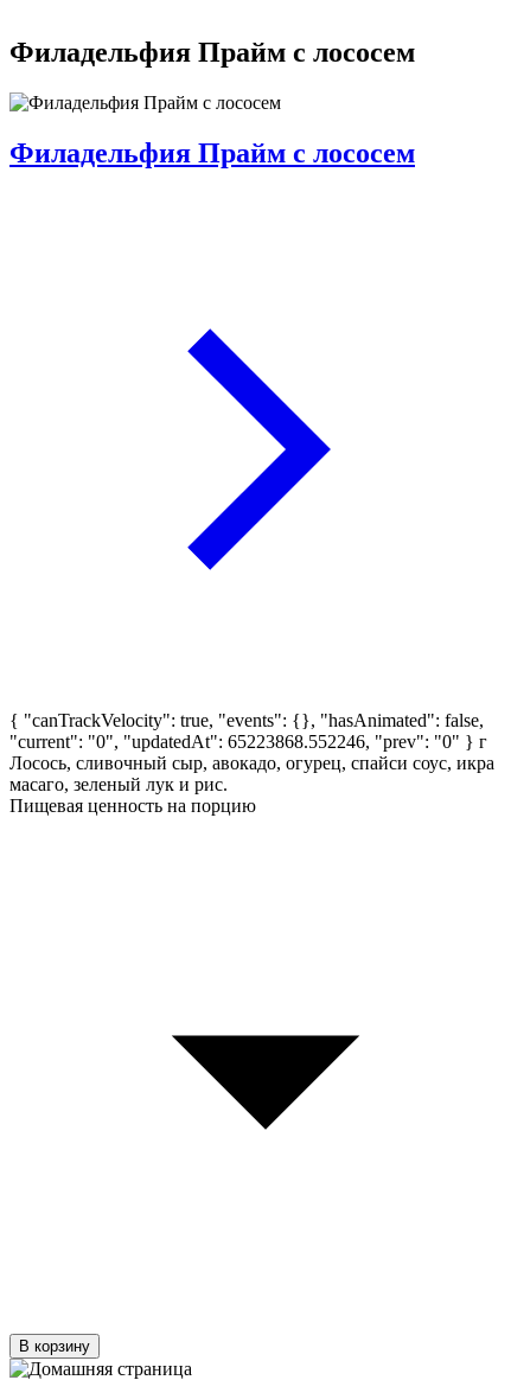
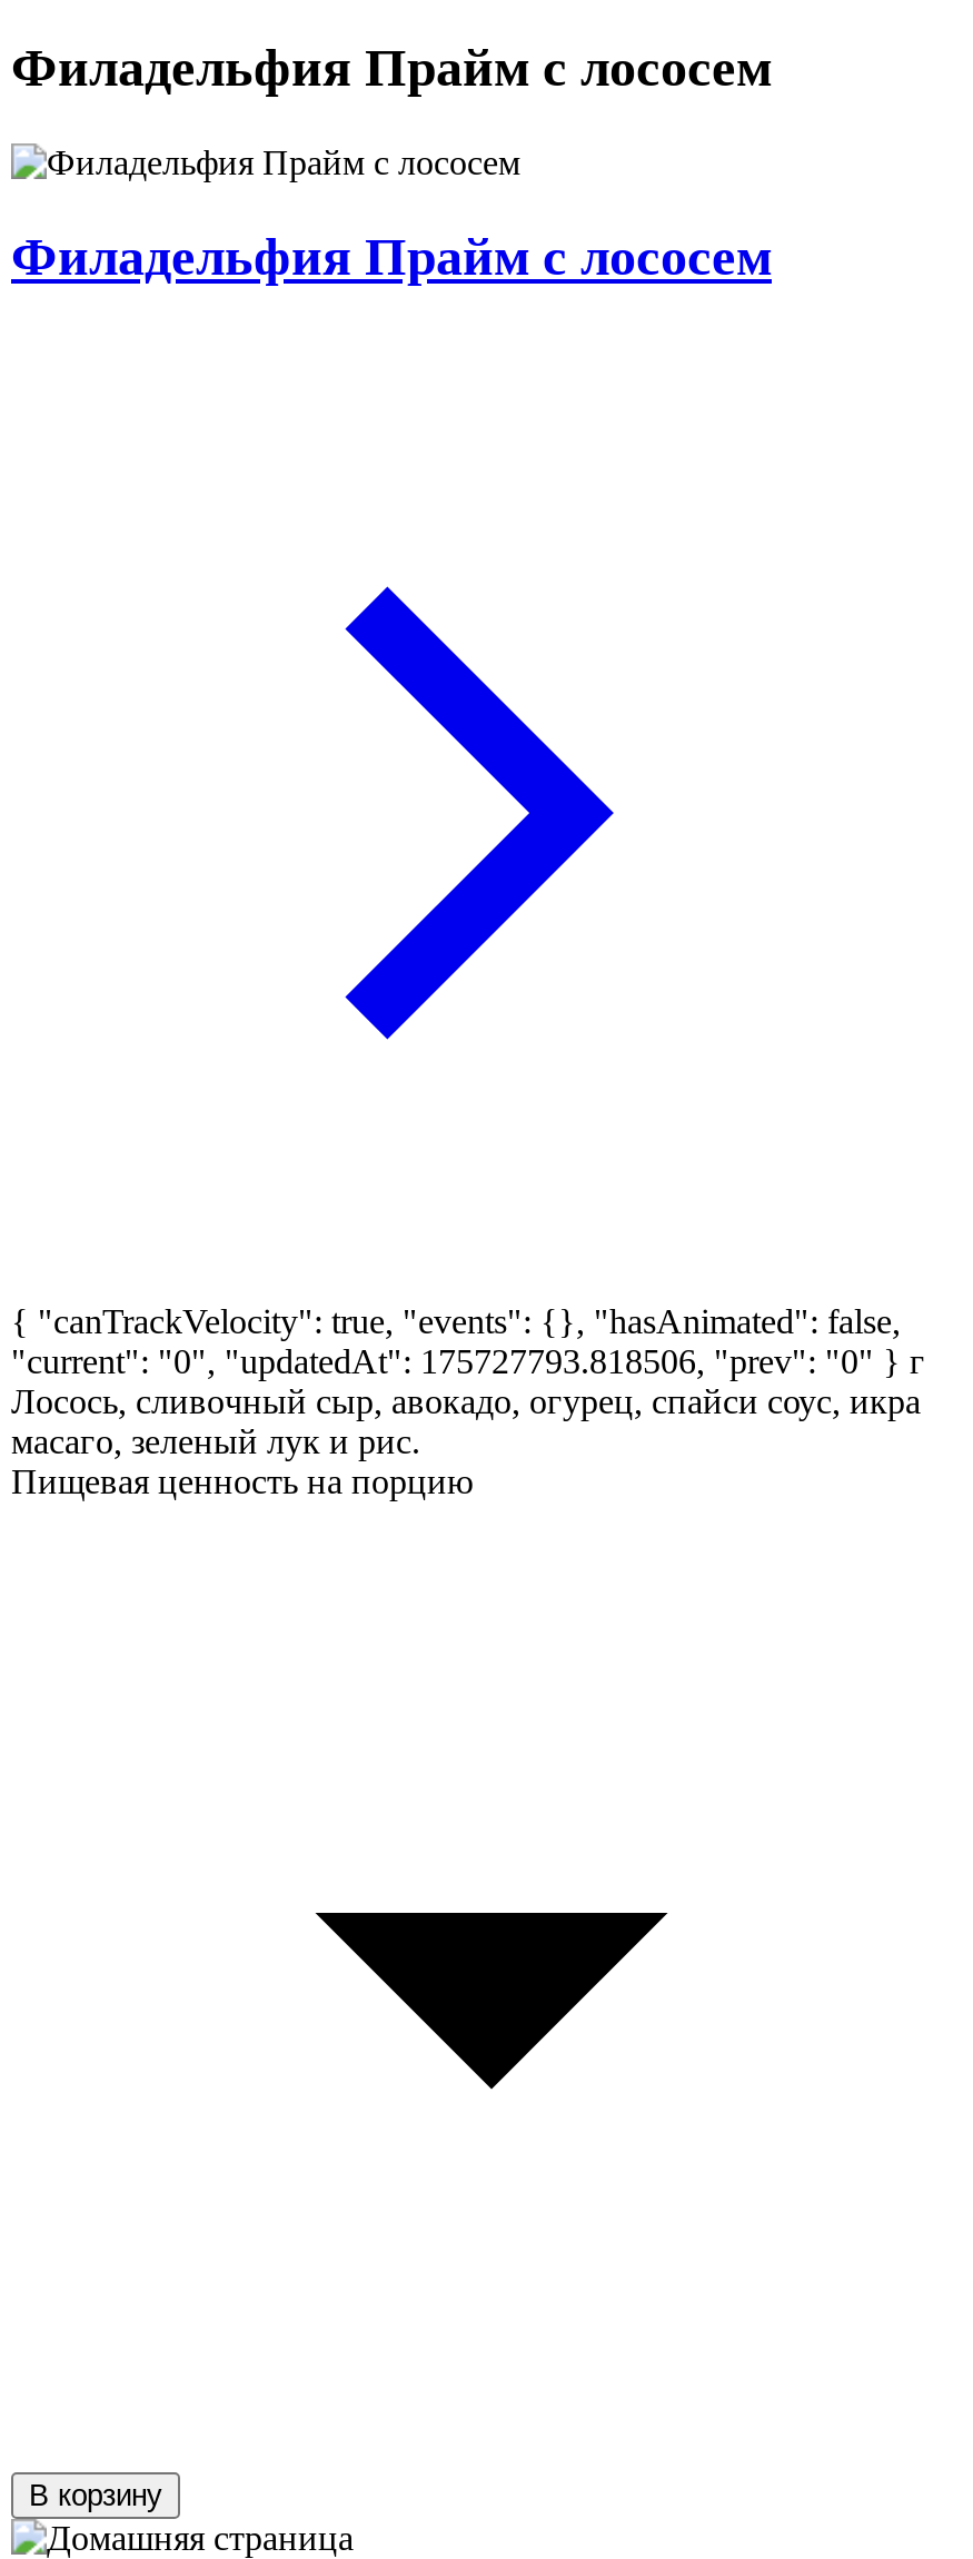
- "current": "0", "updatedAt": 65223868.552246, "prev": "0" } г
+ "current": "0", "updatedAt": 175727793.818506, "prev": "0" } г
